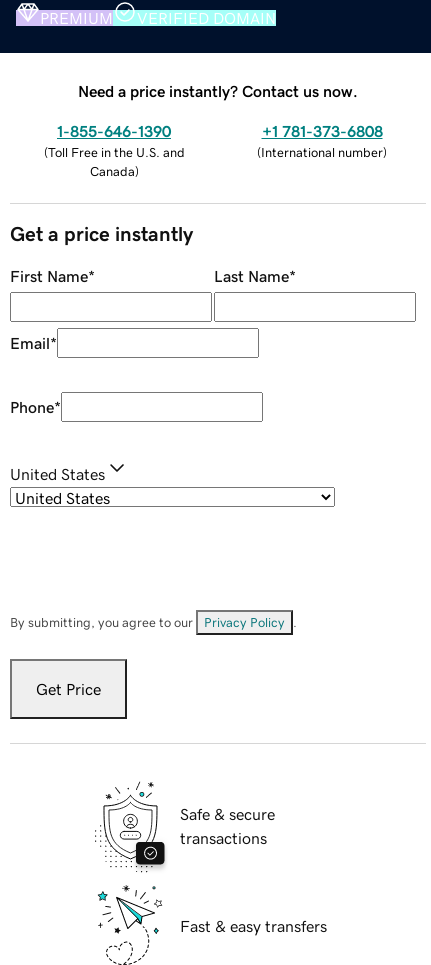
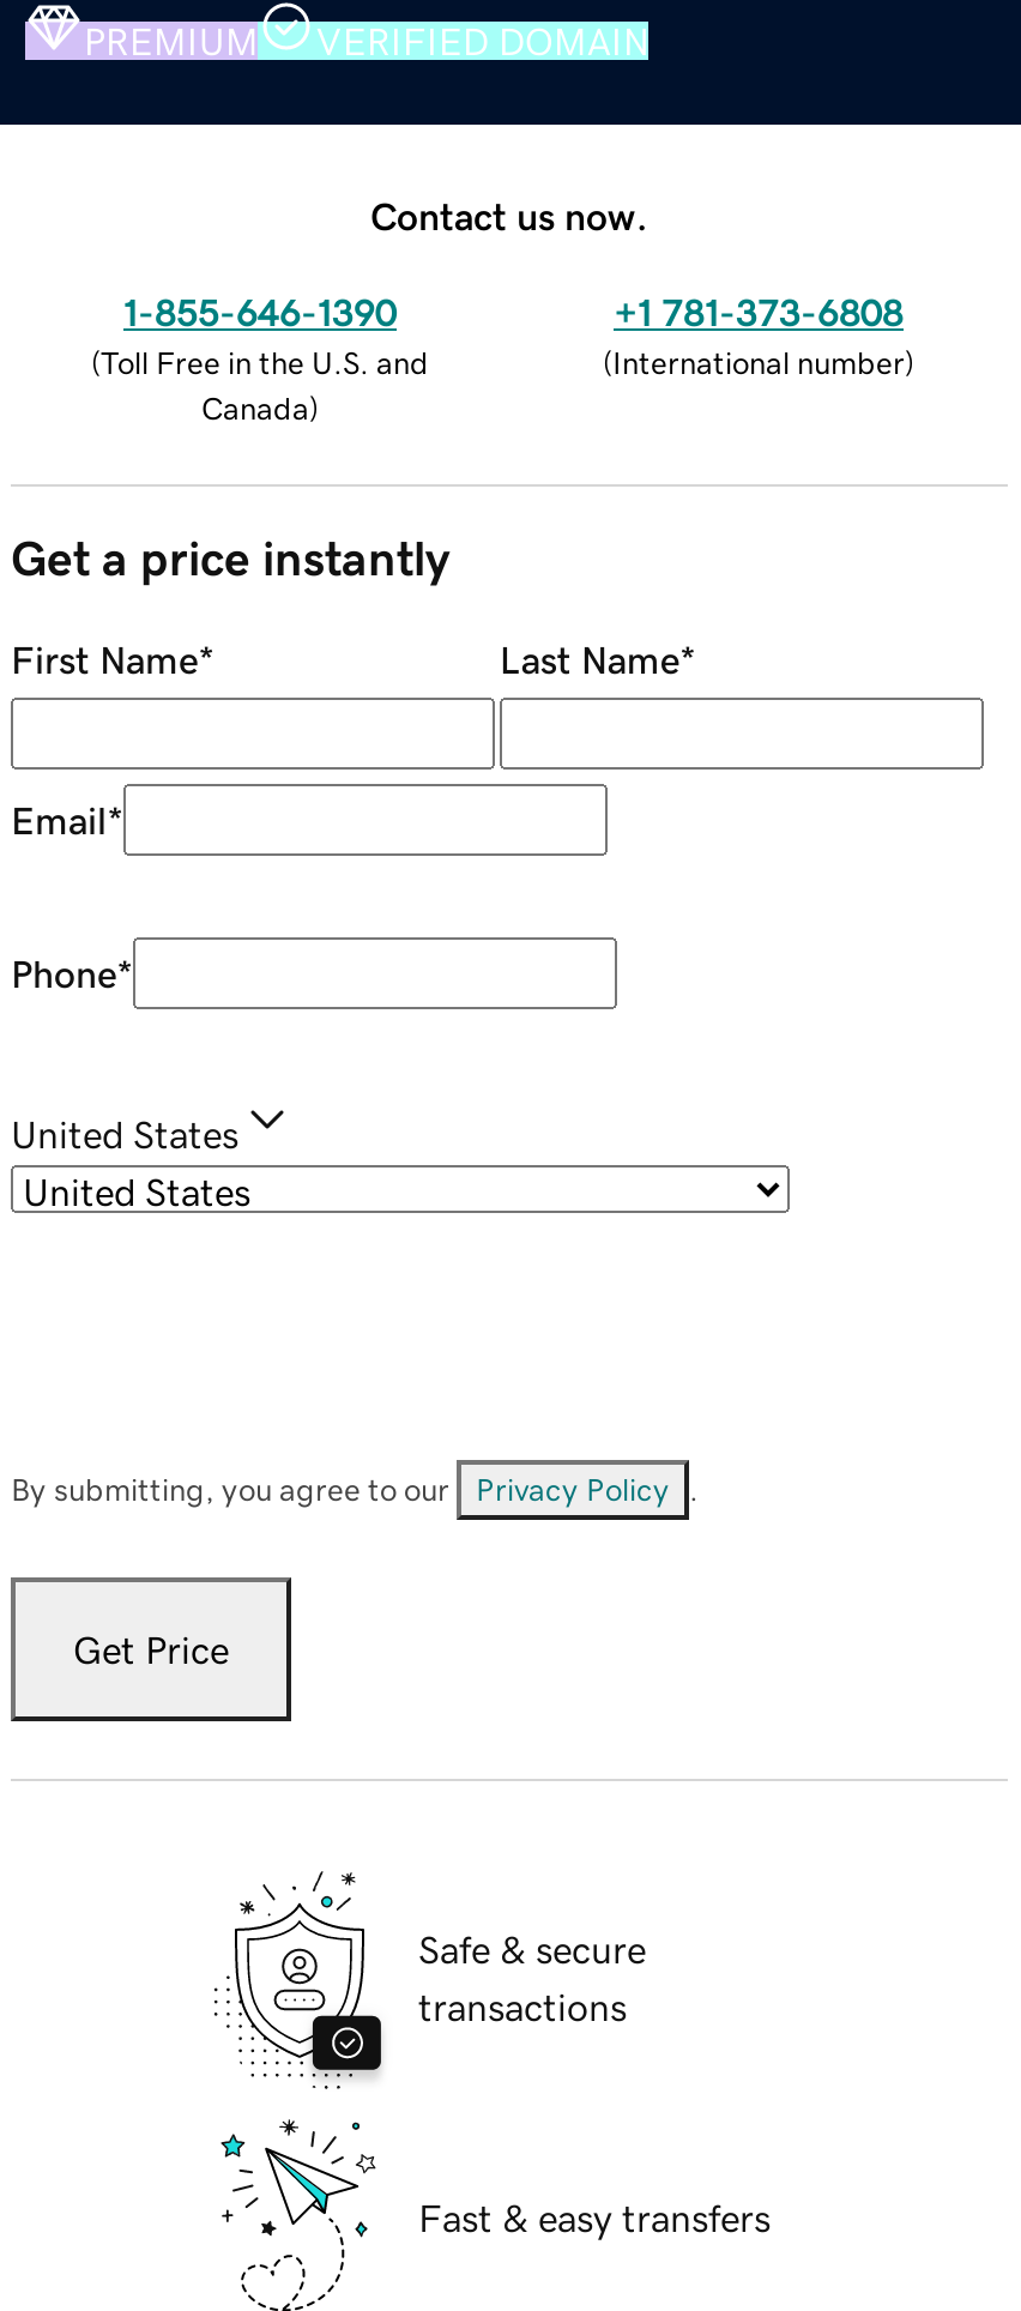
- Need a price instantly? Contact us now.
+ Contact us now.
